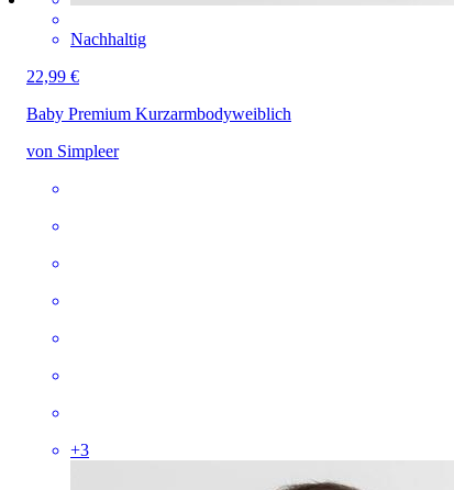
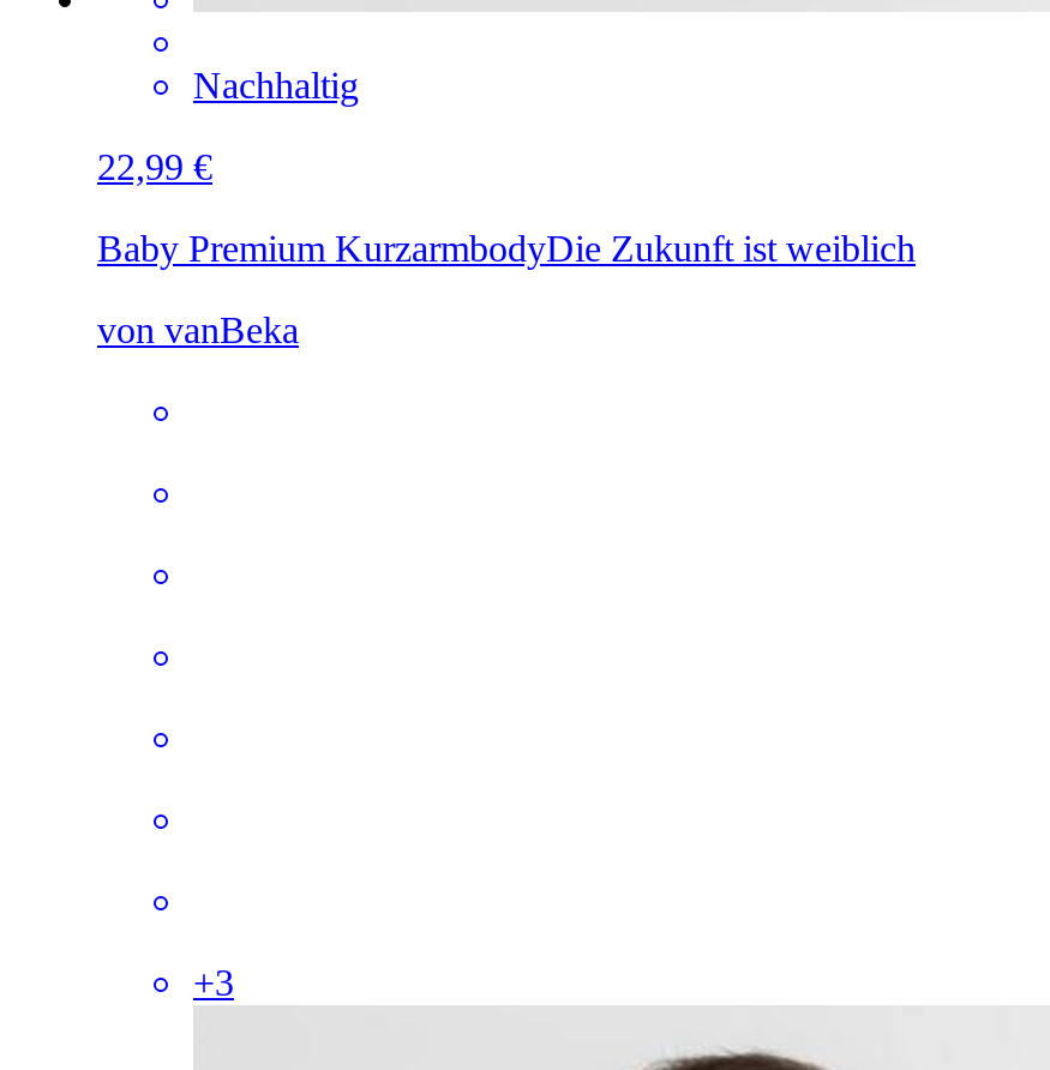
- Baby Premium Kurzarmbodyweiblich
+ Baby Premium KurzarmbodyDie Zukunft ist weiblich

- von Simpleer
+ von vanBeka
